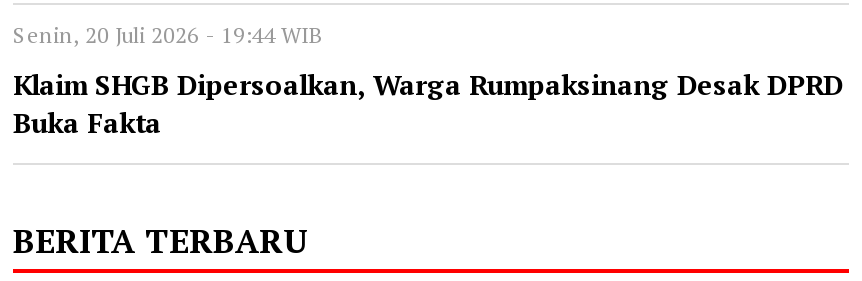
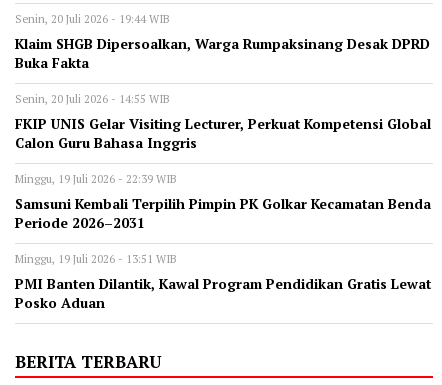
+ Senin, 20 Juli 2026 - 14:55 WIB
+ FKIP UNIS Gelar Visiting Lecturer, Perkuat Kompetensi Global
+ Calon Guru Bahasa Inggris
+ Minggu, 19 Juli 2026 - 22:39 WIB
+ Samsuni Kembali Terpilih Pimpin PK Golkar Kecamatan Benda
+ Periode 2026–2031
+ Minggu, 19 Juli 2026 - 13:51 WIB
+ PMI Banten Dilantik, Kawal Program Pendidikan Gratis Lewat
+ Posko Aduan
